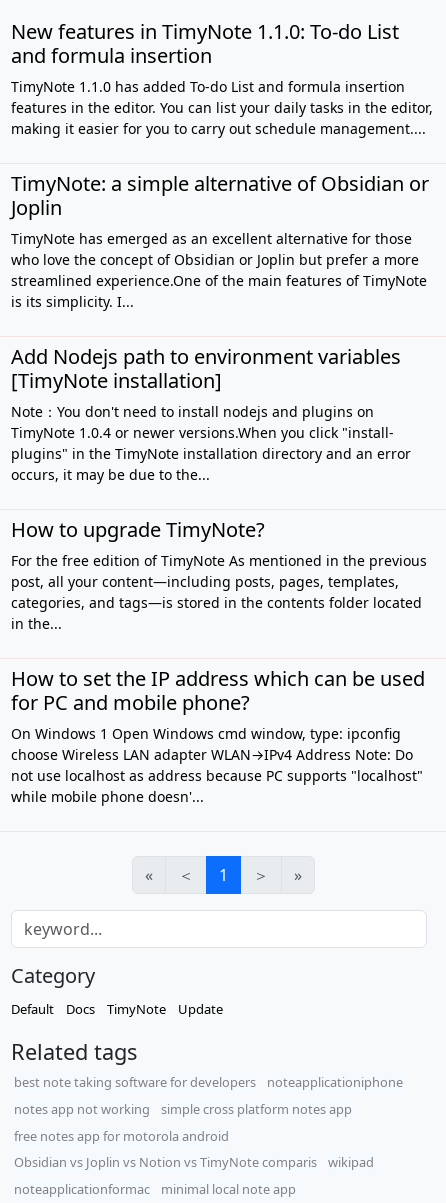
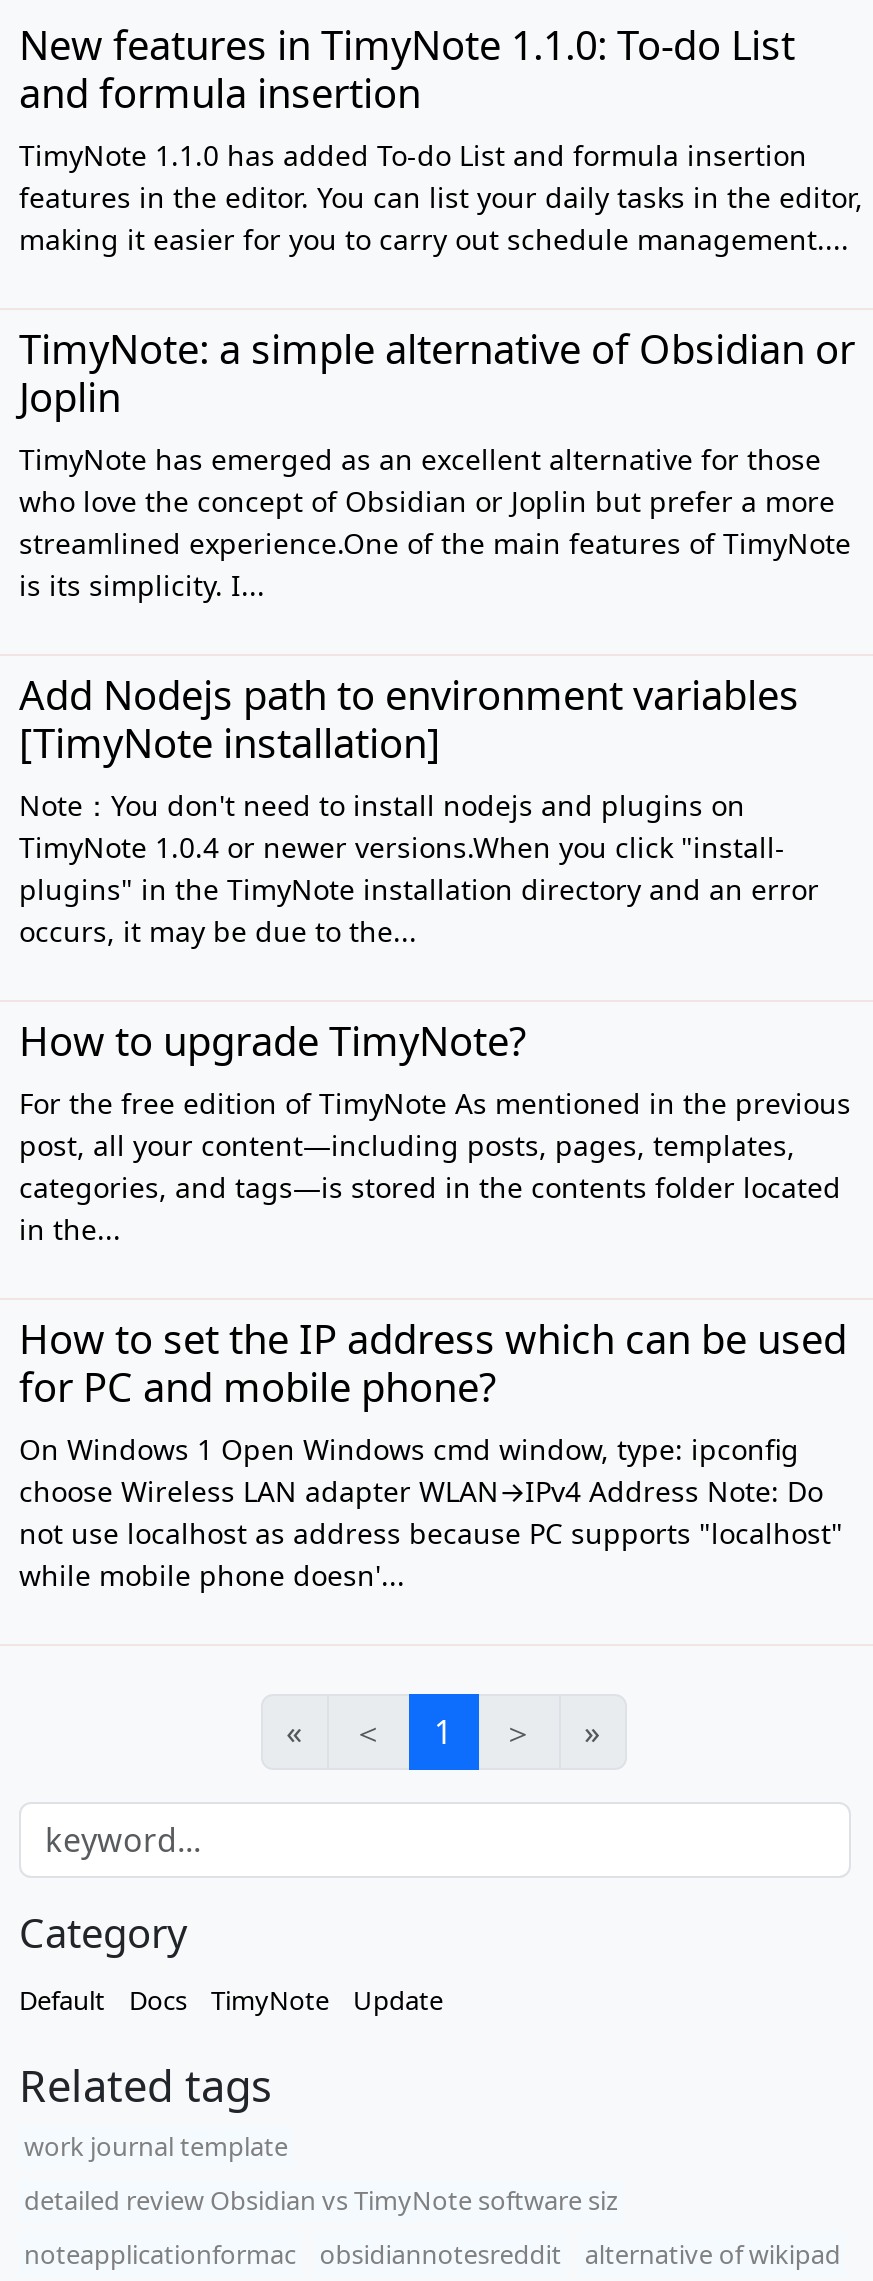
- best note taking software for developers
- noteapplicationiphone
- notes app not working
- simple cross platform notes app
- free notes app for motorola android
- Obsidian vs Joplin vs Notion vs TimyNote comparis
- wikipad
+ work journal template
+ detailed review Obsidian vs TimyNote software siz

- minimal local note app
+ obsidiannotesreddit
+ alternative of wikipad
